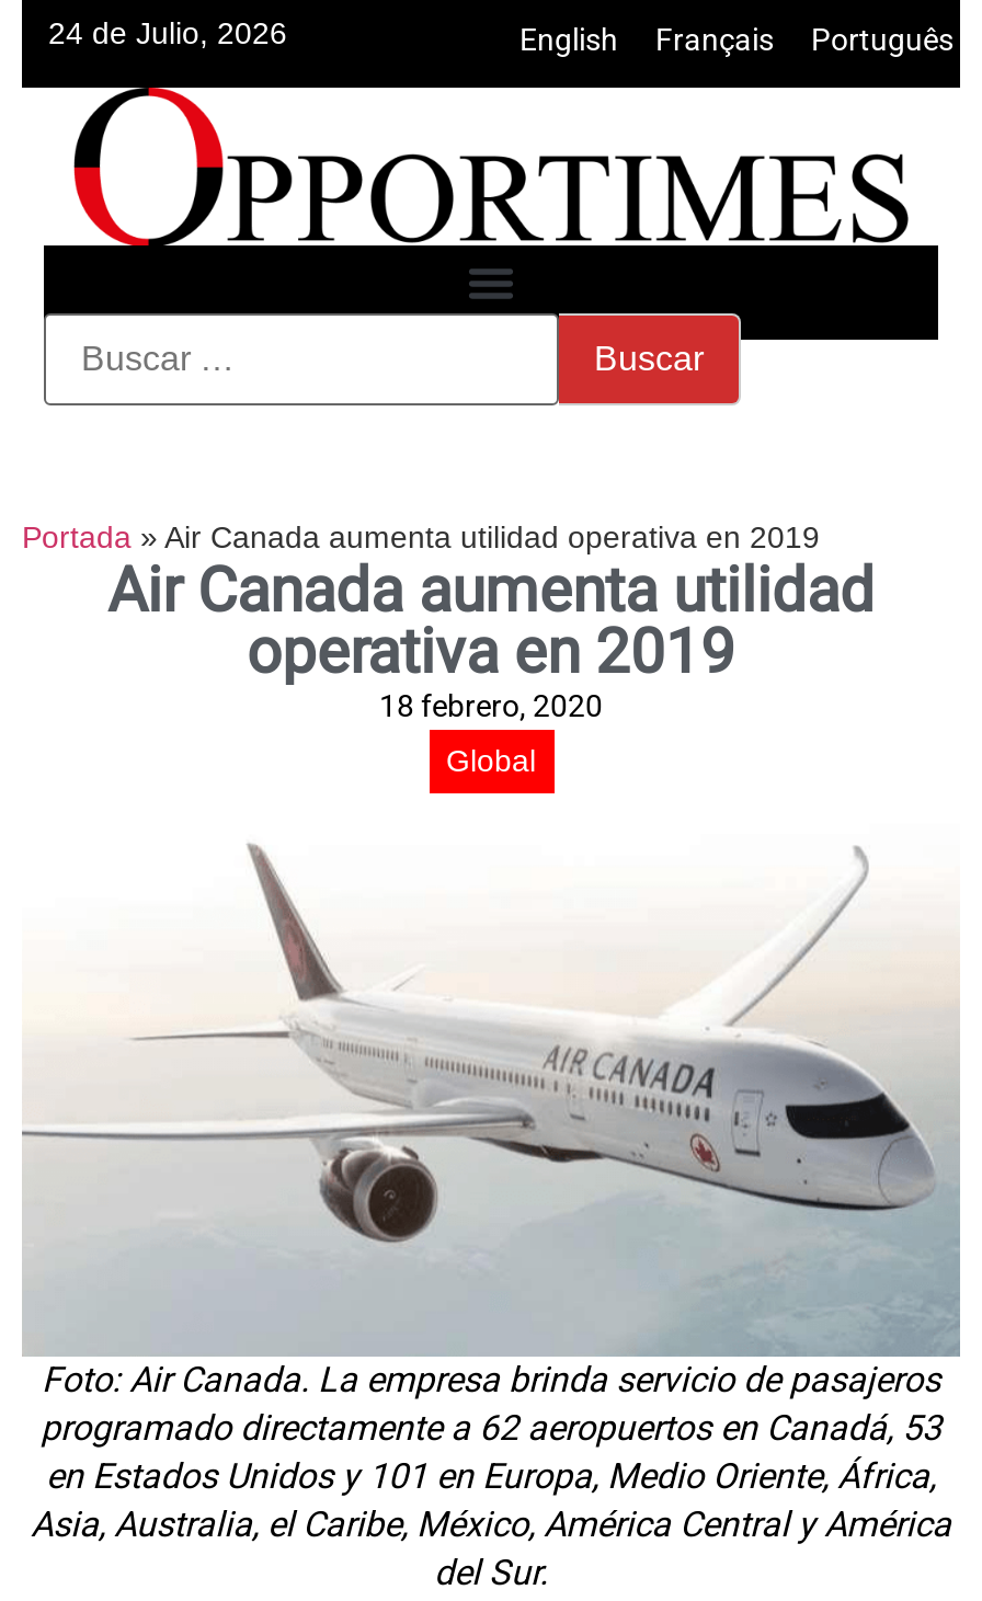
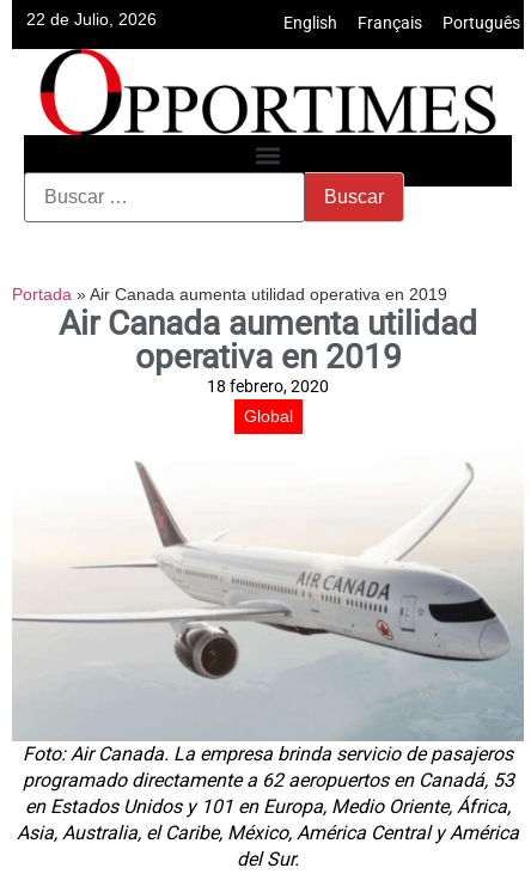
- 24 de Julio, 2026
+ 22 de Julio, 2026
